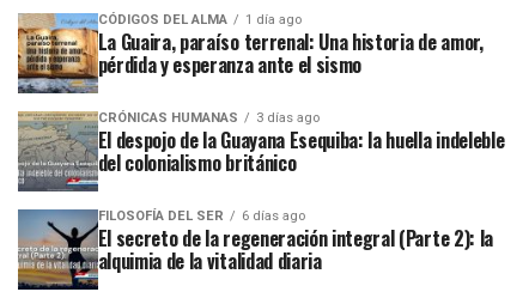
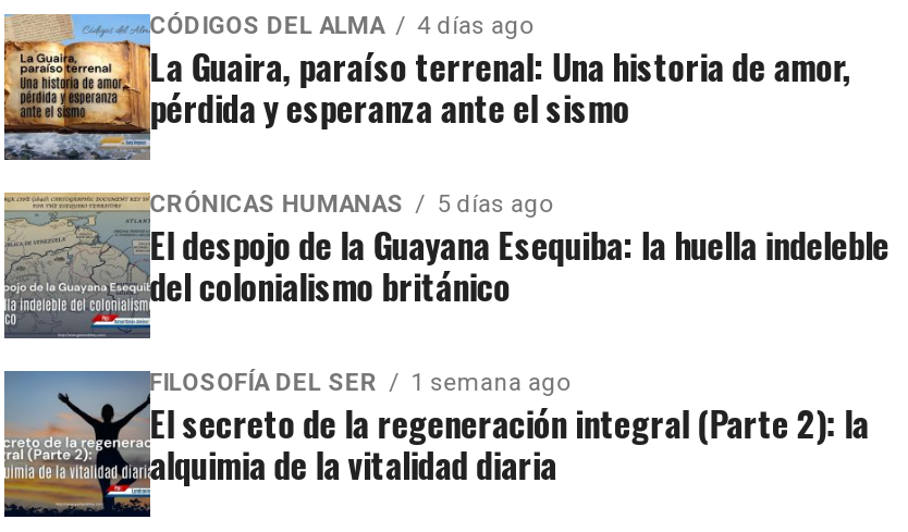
- CÓDIGOS DEL ALMA 1 día ago
+ CÓDIGOS DEL ALMA 4 días ago

- CRÓNICAS HUMANAS 3 días ago
+ CRÓNICAS HUMANAS 5 días ago

- FILOSOFÍA DEL SER 6 días ago
+ FILOSOFÍA DEL SER 1 semana ago
